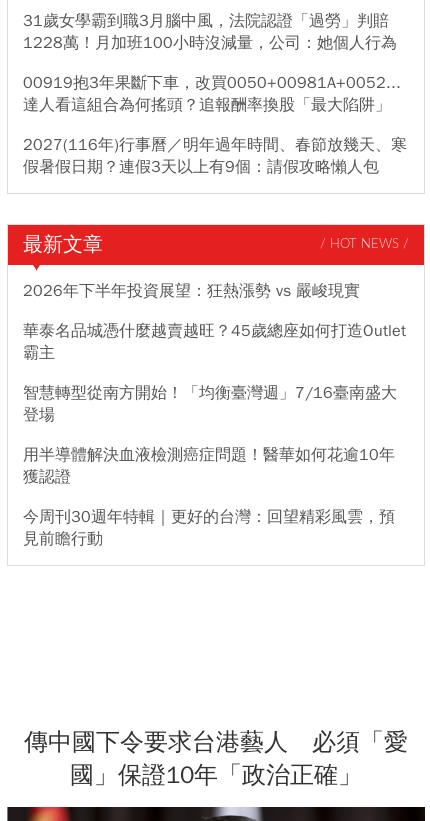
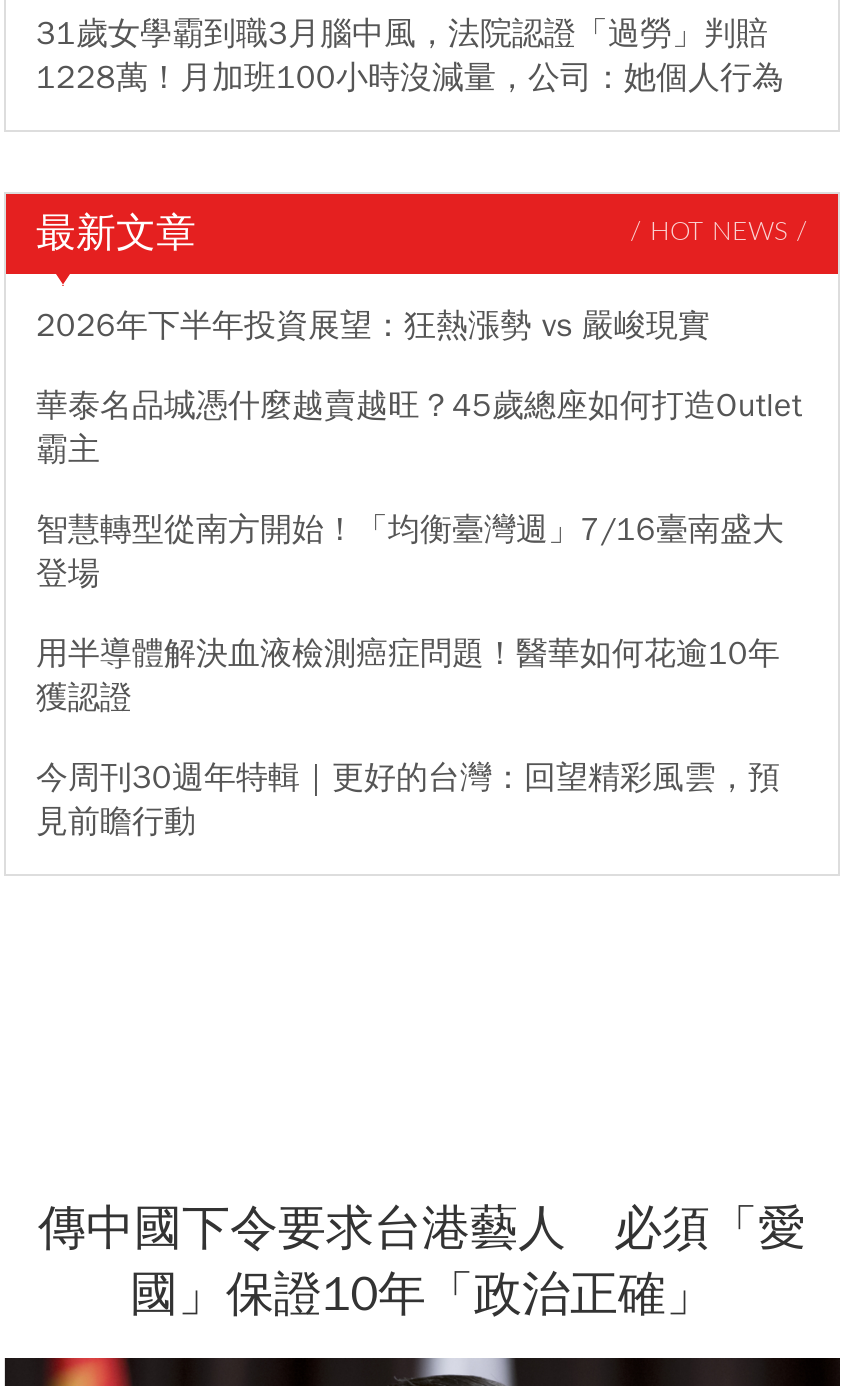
- 00919抱3年果斷下車，改買0050+00981A+0052...
- 達人看這組合為何搖頭？追報酬率換股「最大陷阱」
- 2027(116年)行事曆／明年過年時間、春節放幾天、寒
- 假暑假日期？連假3天以上有9個：請假攻略懶人包
